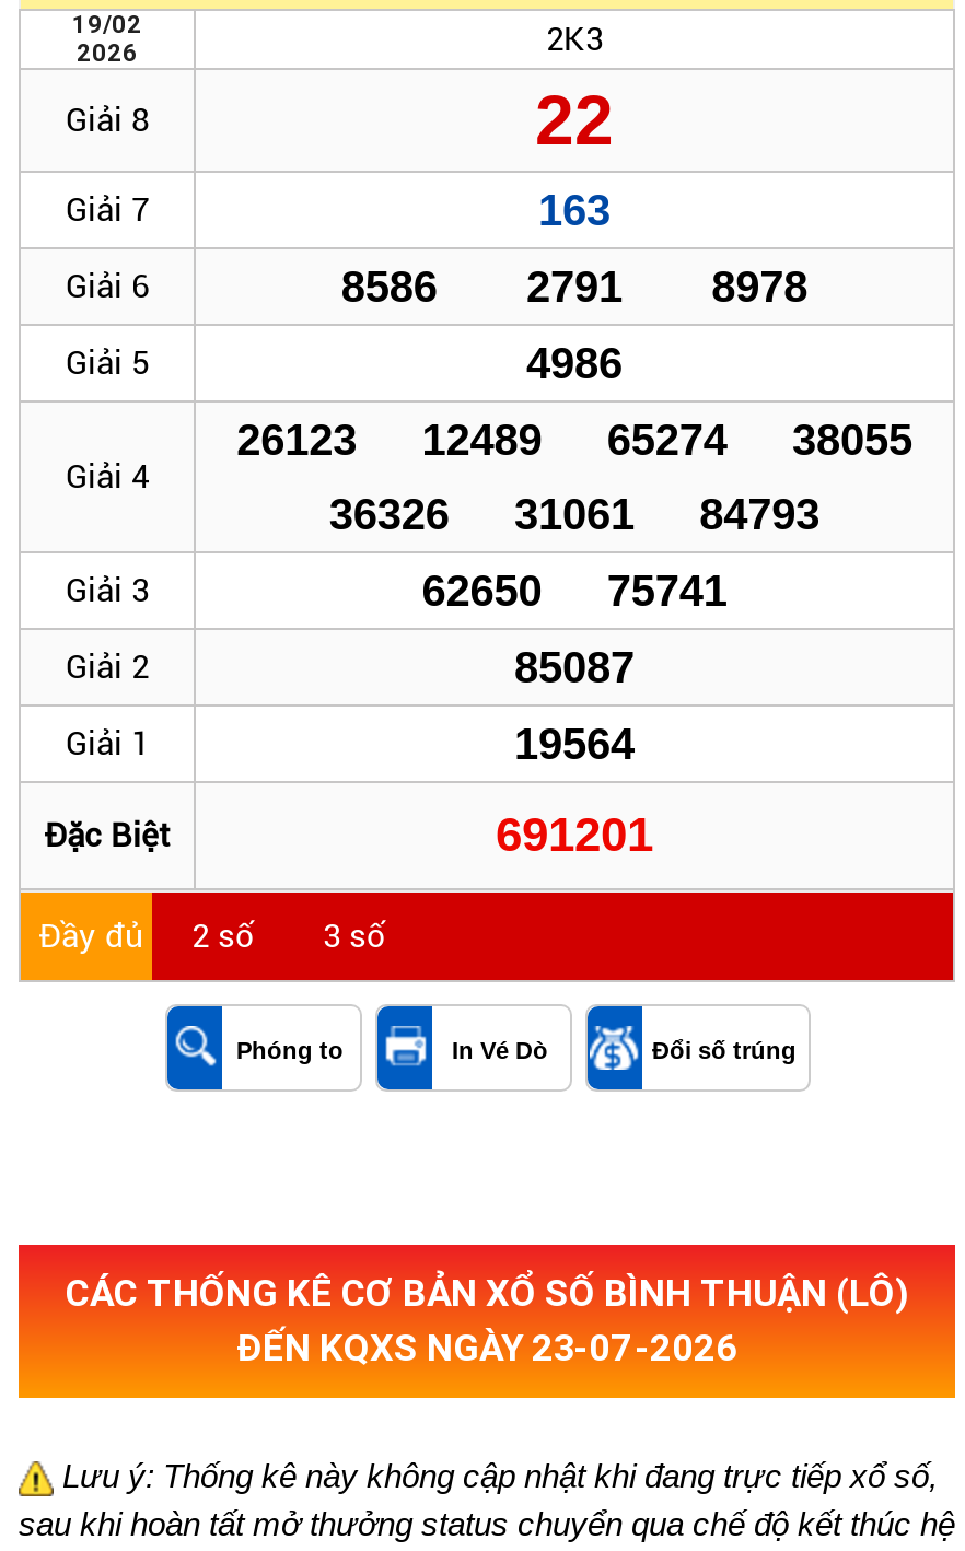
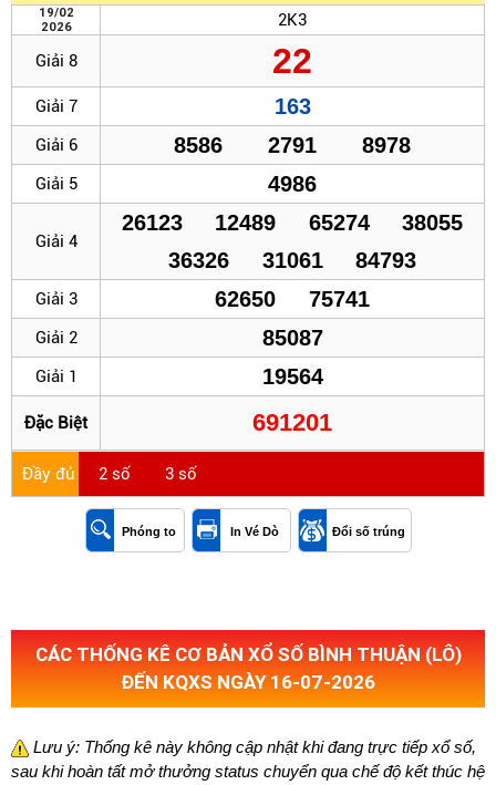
- ĐẾN KQXS NGÀY 23-07-2026
+ ĐẾN KQXS NGÀY 16-07-2026
